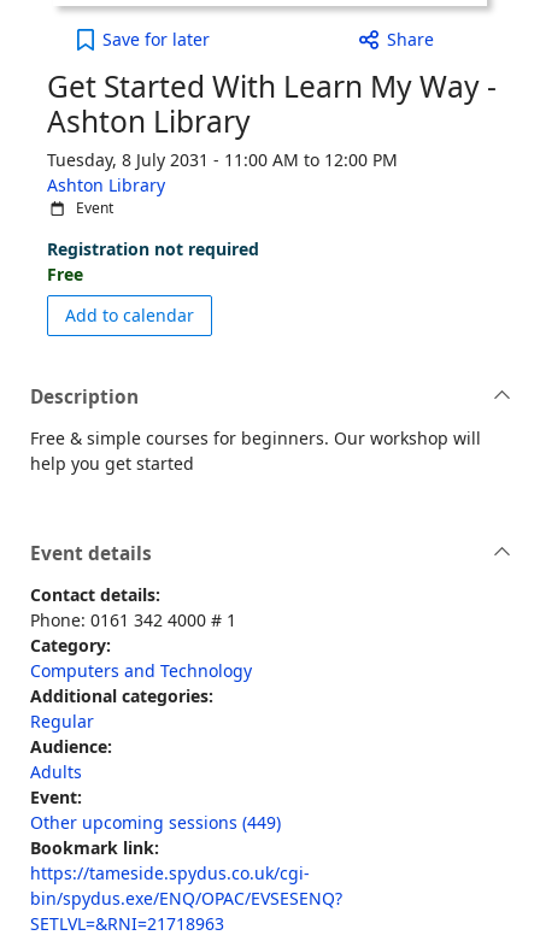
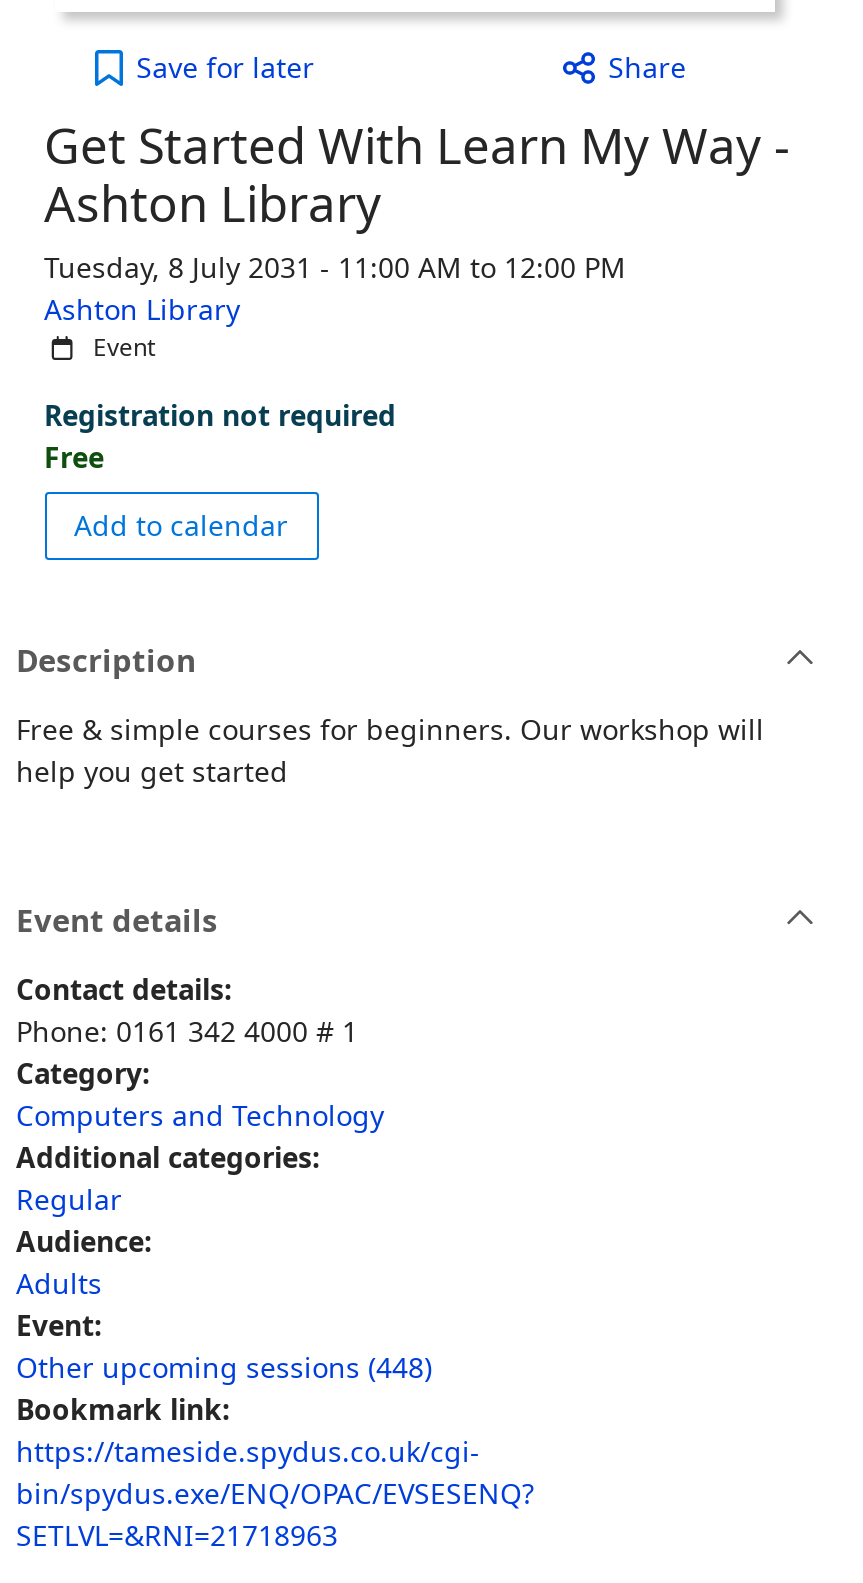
- Other upcoming sessions (449)
+ Other upcoming sessions (448)
